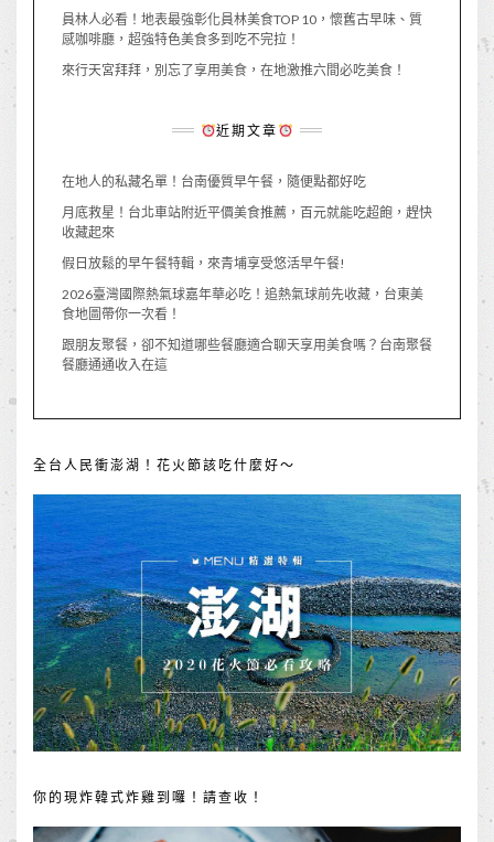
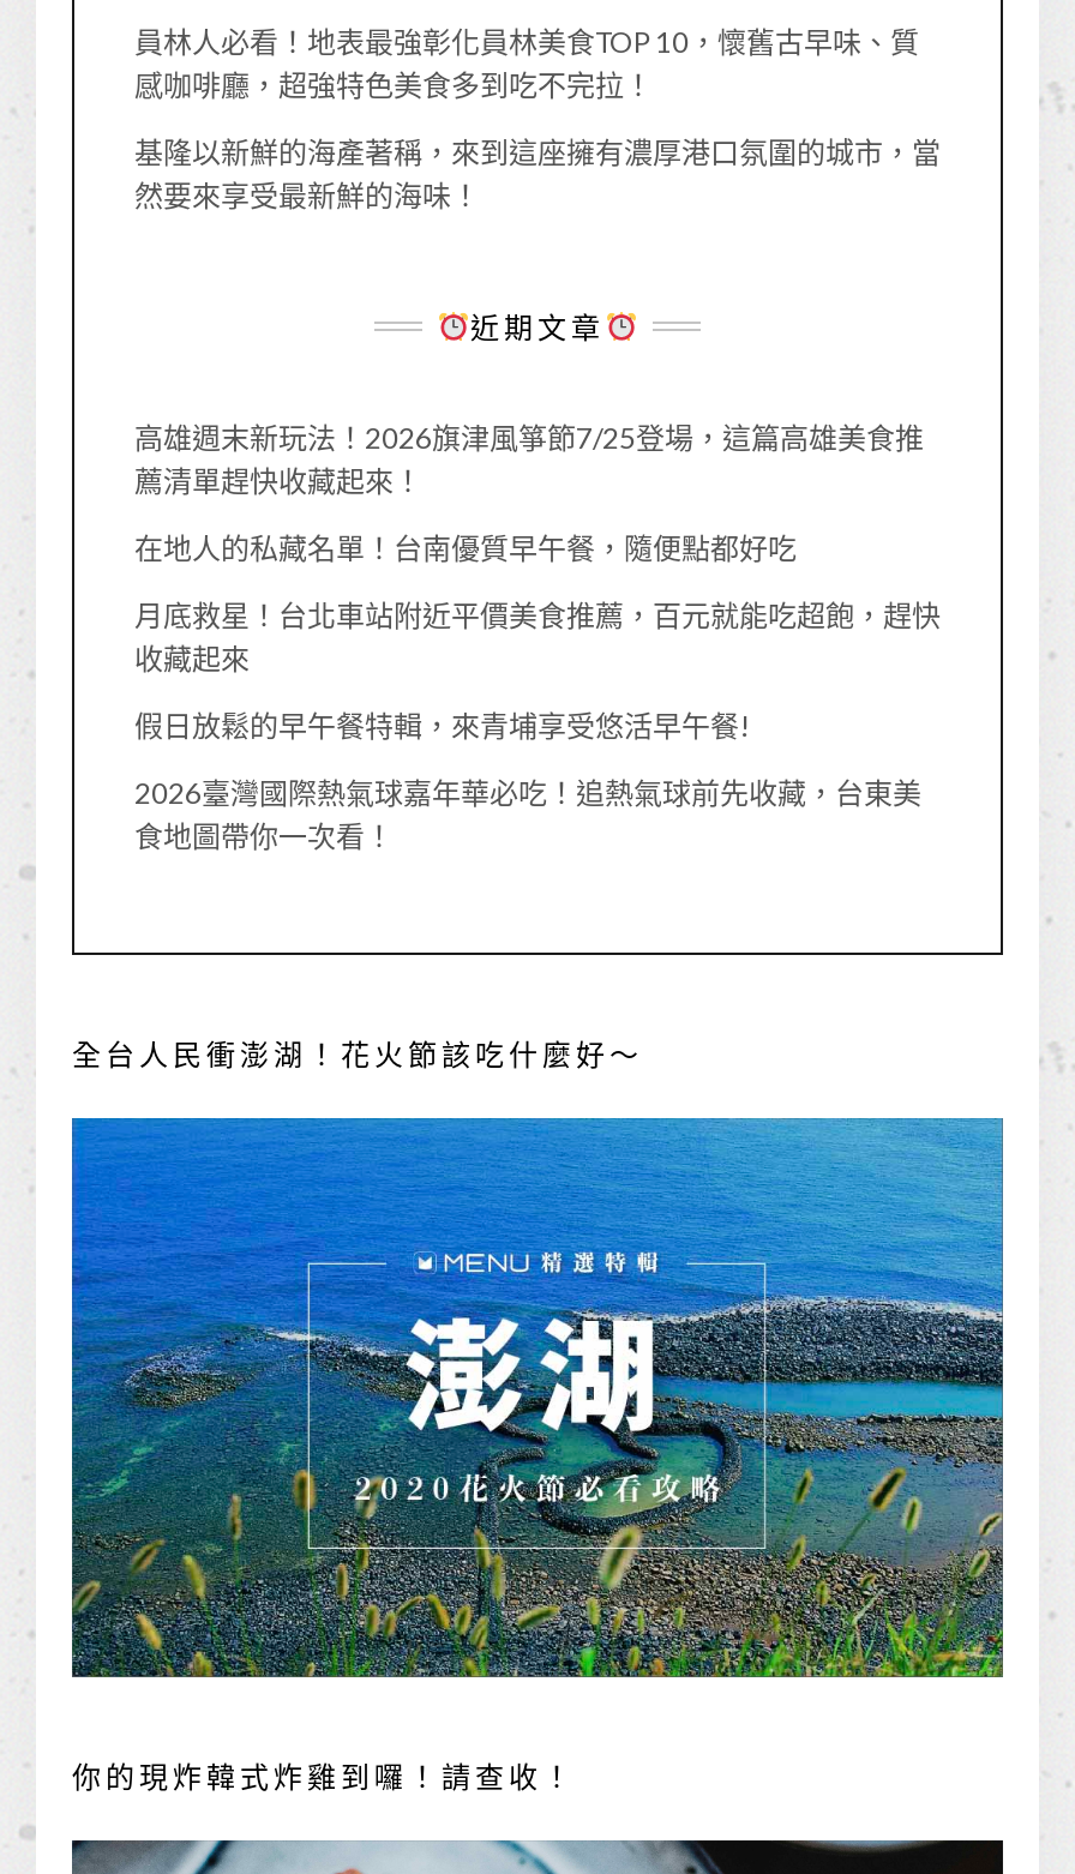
- 來行天宮拜拜，別忘了享用美食，在地激推六間必吃美食！
+ 基隆以新鮮的海產著稱，來到這座擁有濃厚港口氛圍的城市，當
+ 然要來享受最新鮮的海味！

+ 高雄週末新玩法！2026旗津風箏節7/25登場，這篇高雄美食推
+ 薦清單趕快收藏起來！

moved down: 在地人的私藏名單！台南優質早午餐，隨便點都好吃 | 月底救星！台北車站附近平價美食推薦，百元就能吃超飽，趕快 | 收藏起來 | 假日放鬆的早午餐特輯，來青埔享受悠活早午餐! | 2026臺灣國際熱氣球嘉年華必吃！追熱氣球前先收藏，台東美 | 食地圖帶你一次看！

- 跟朋友聚餐，卻不知道哪些餐廳適合聊天享用美食嗎？台南聚餐
- 餐廳通通收入在這
